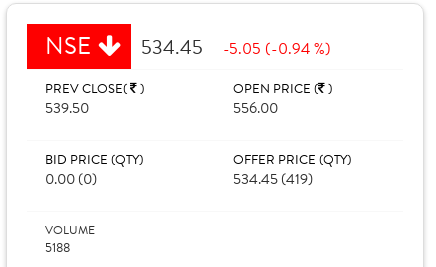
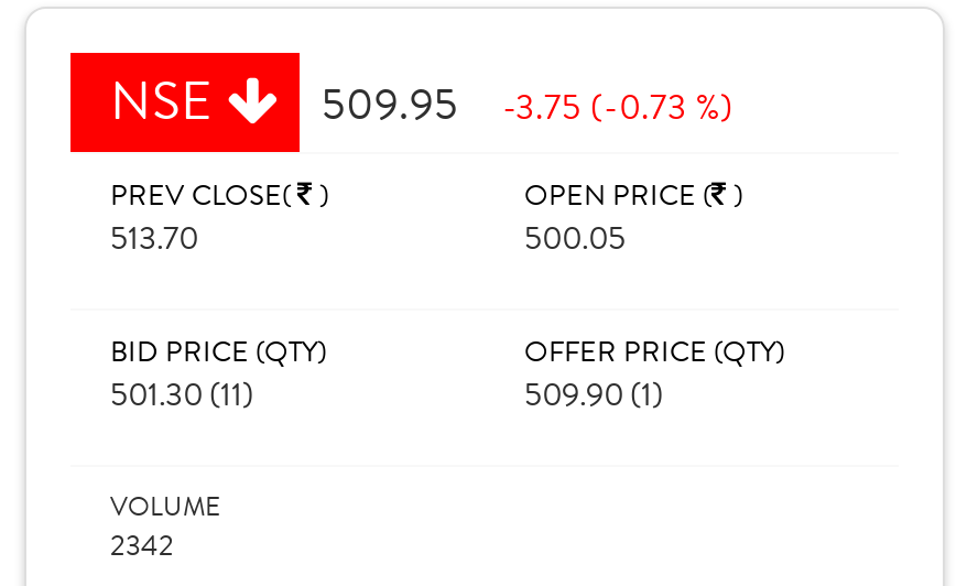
- 534.45
+ 509.95

- -5.05 (-0.94 %)
+ -3.75 (-0.73 %)

- 539.50
+ 513.70

- 556.00
+ 500.05

- 0.00 (0)
+ 501.30 (11)

- 534.45 (419)
+ 509.90 (1)

- 5188
+ 2342
